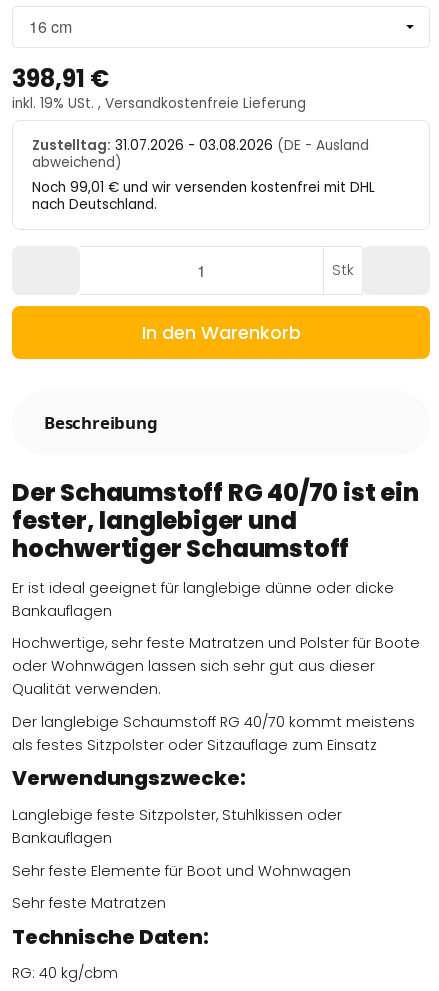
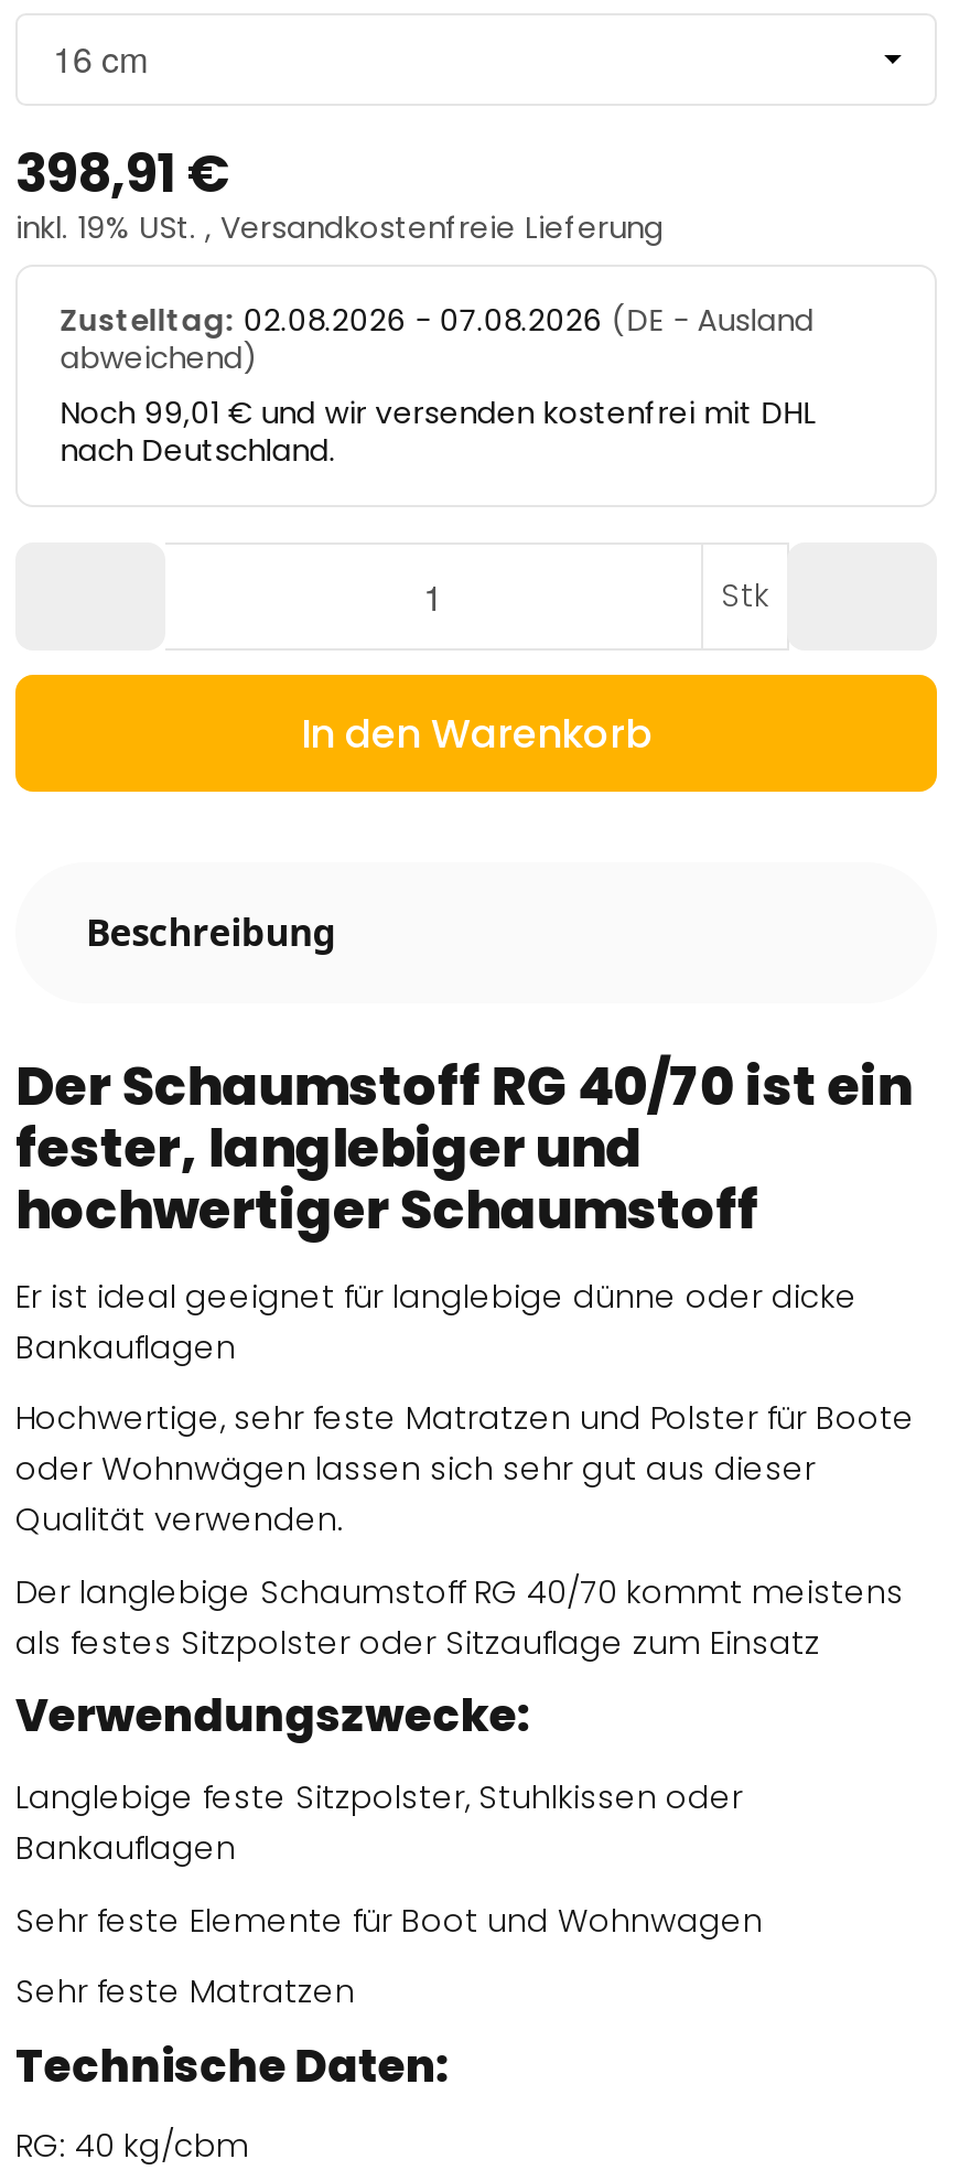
- Zustelltag: 31.07.2026 - 03.08.2026 (DE - Ausland
+ Zustelltag: 02.08.2026 - 07.08.2026 (DE - Ausland
